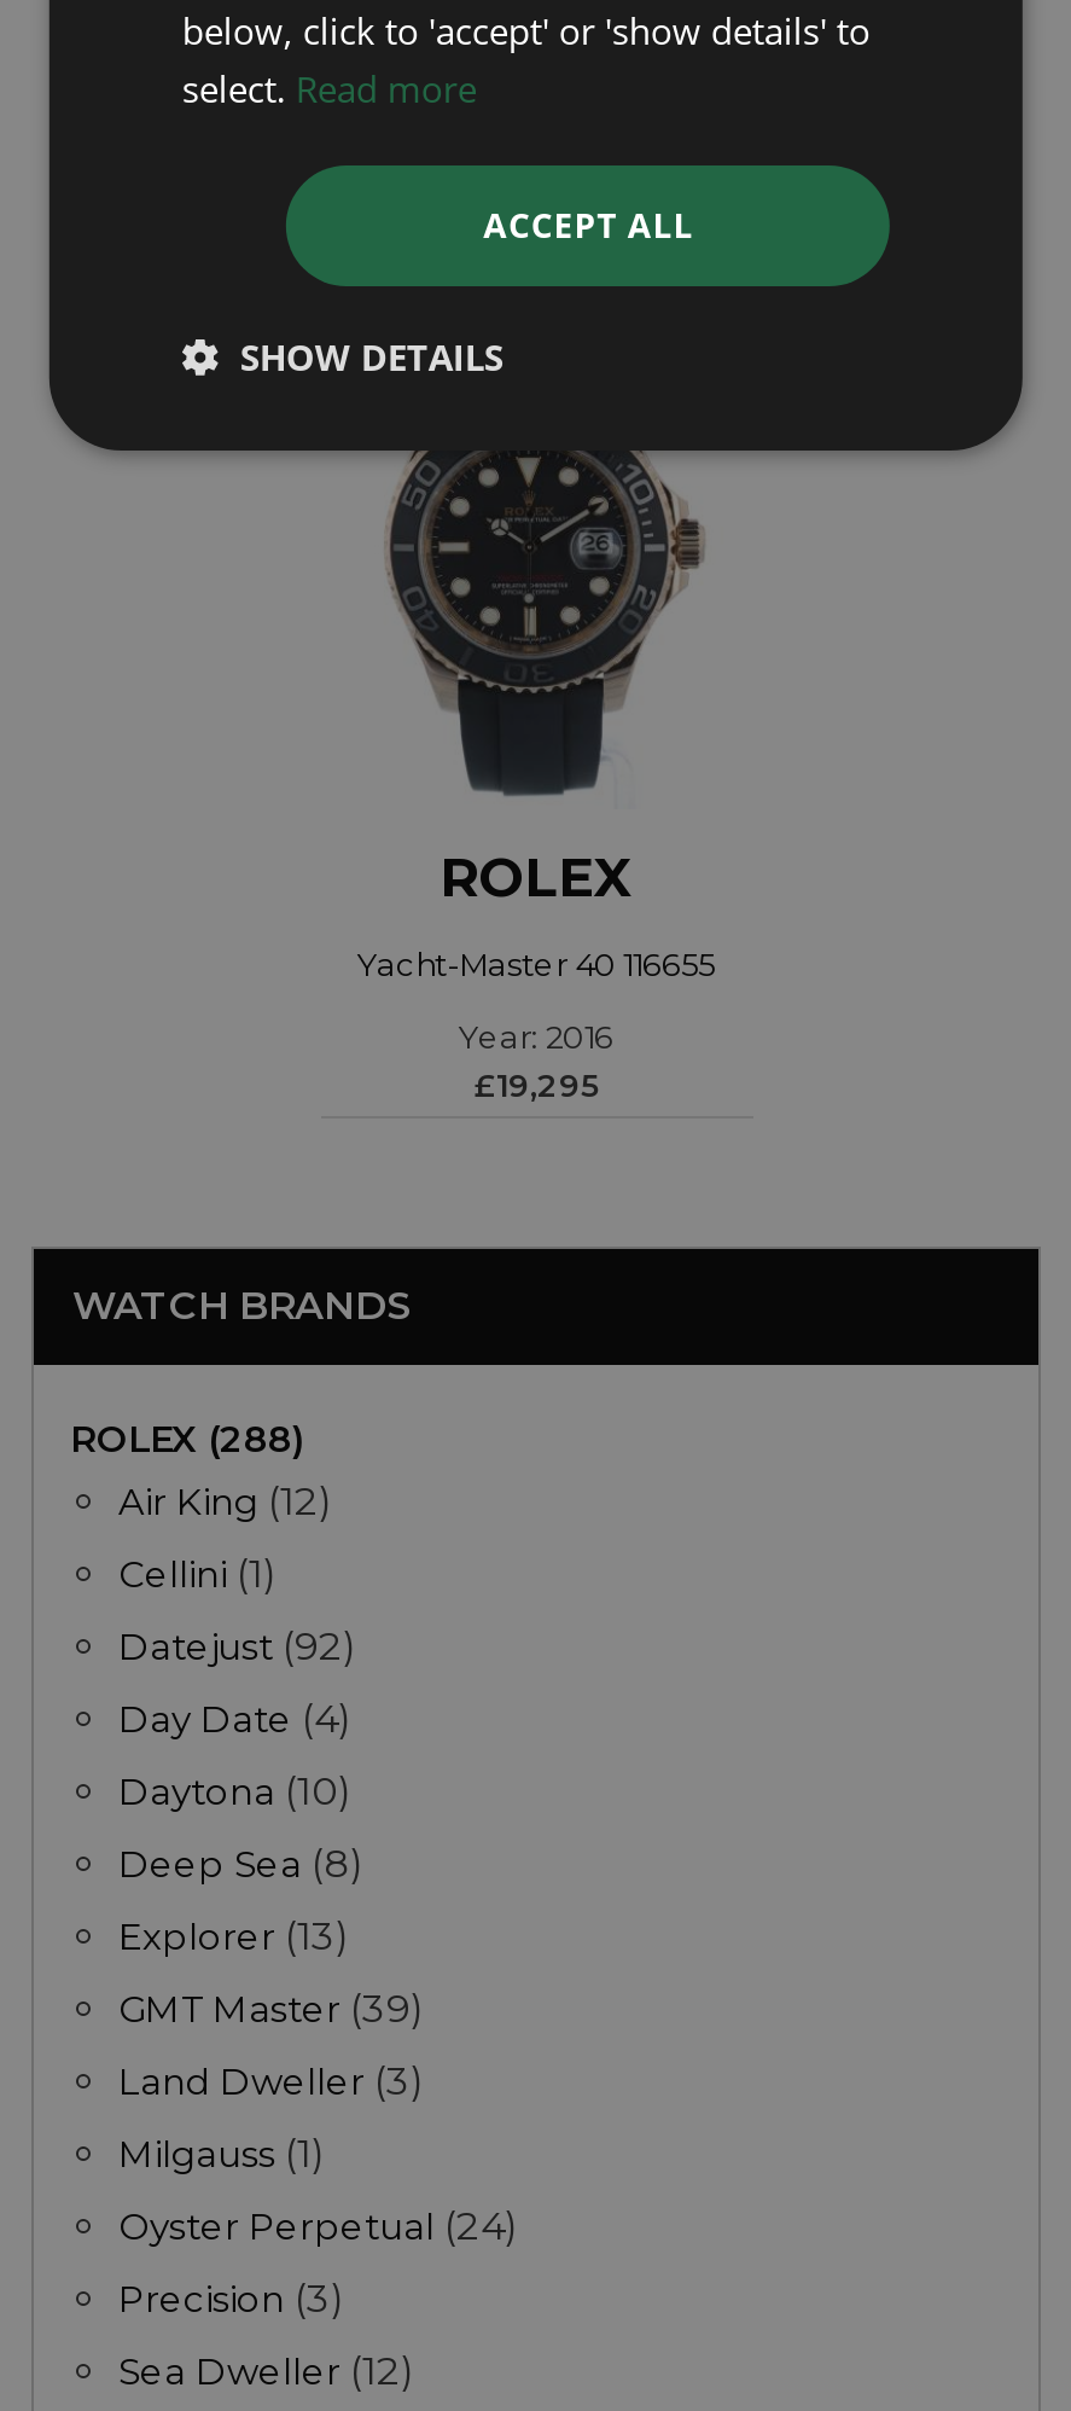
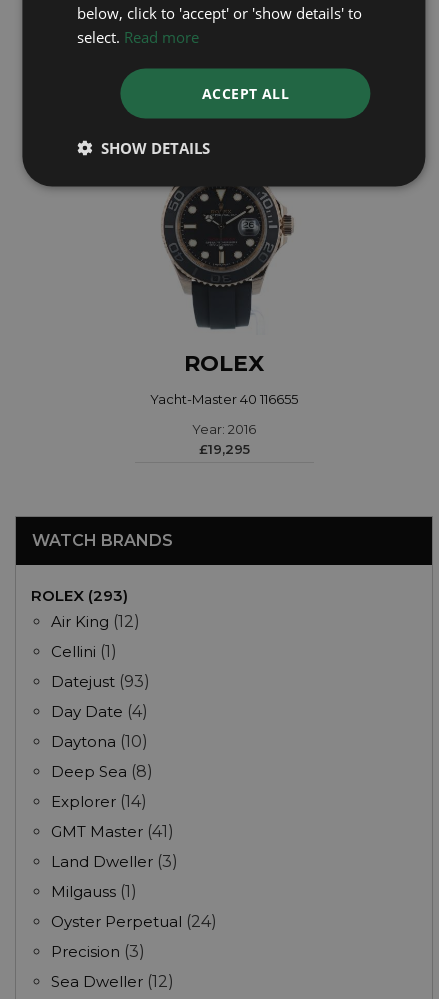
- ROLEX (288)
+ ROLEX (293)

- Datejust (92)
+ Datejust (93)

- Explorer (13)
+ Explorer (14)

- GMT Master (39)
+ GMT Master (41)
